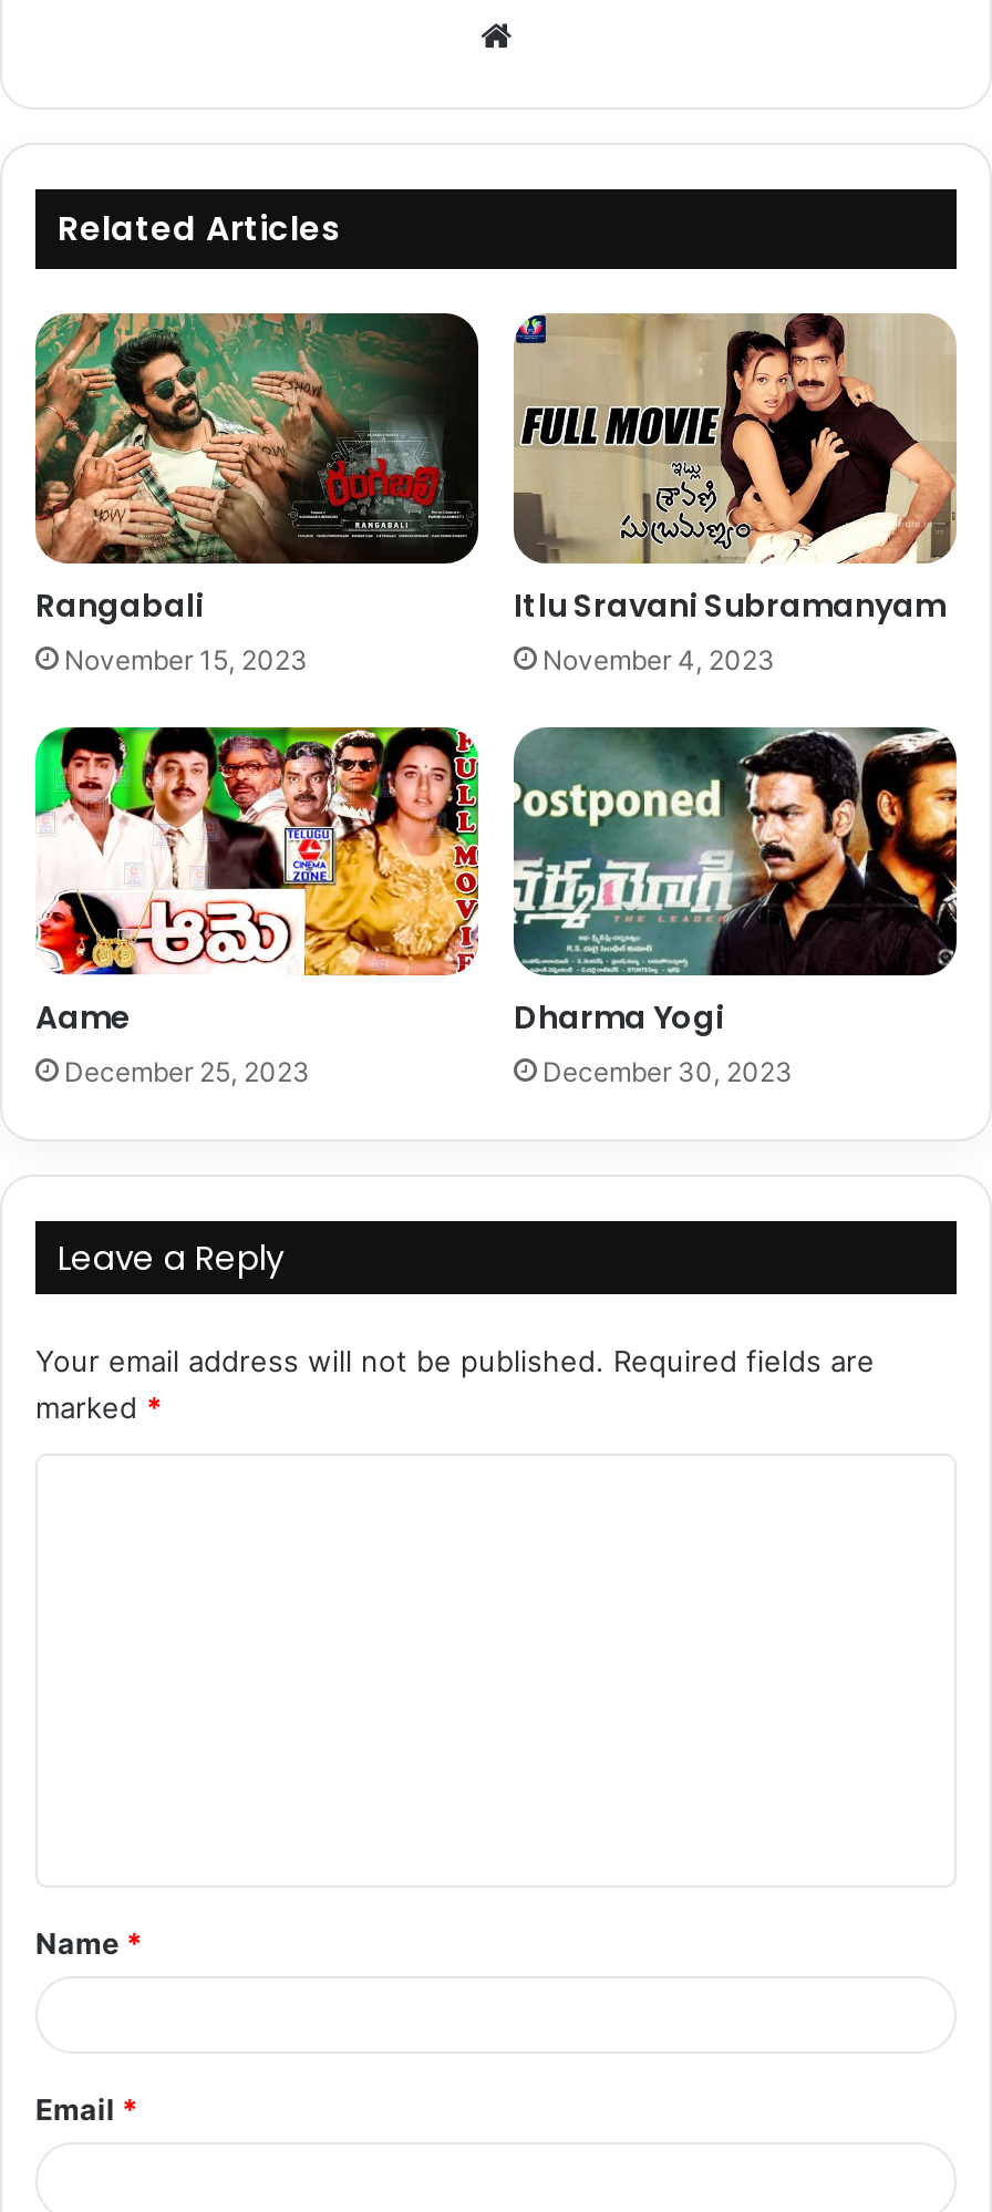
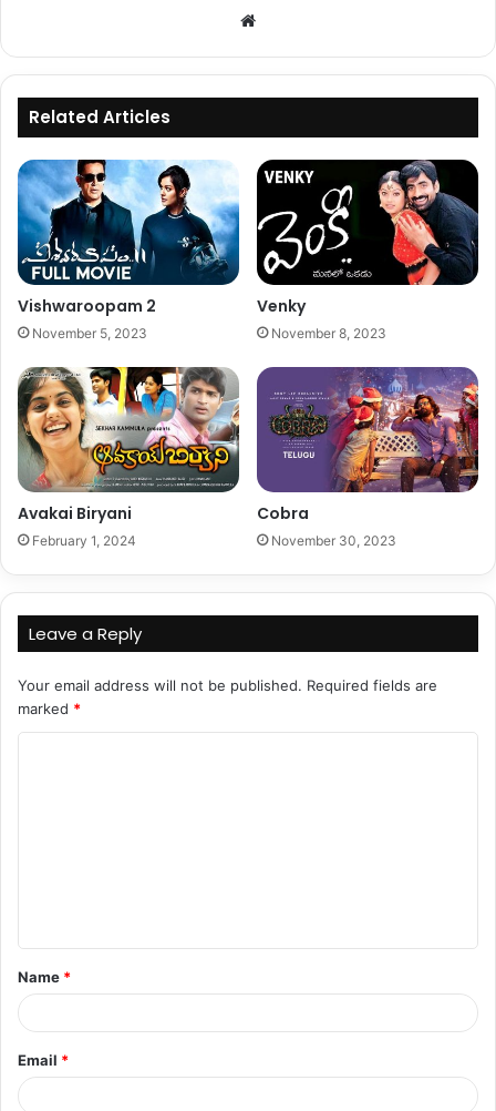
- [image]
- Rangabali
- November 15, 2023
+ [image]
+ Vishwaroopam 2
+ November 5, 2023

- [image]
- Itlu Sravani Subramanyam
- November 4, 2023
+ [image]
+ Venky
+ November 8, 2023

- [image]
- Aame
- December 25, 2023
+ [image]
+ Avakai Biryani
+ February 1, 2024

- [image]
- Dharma Yogi
- December 30, 2023
+ [image]
+ Cobra
+ November 30, 2023
